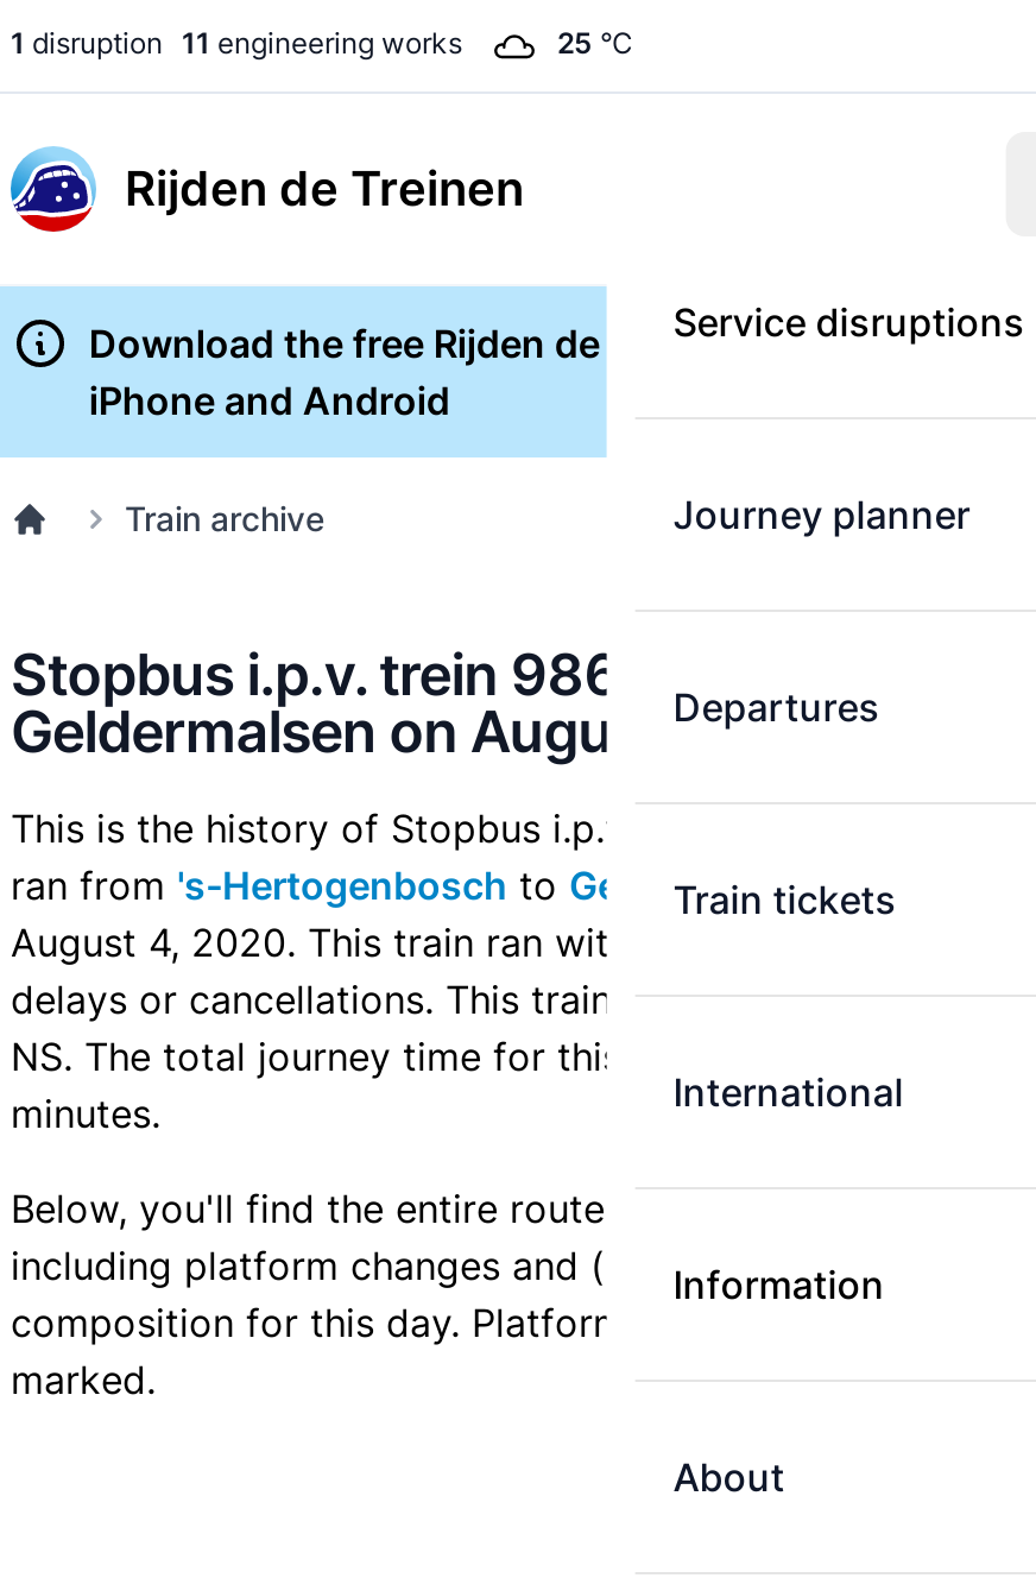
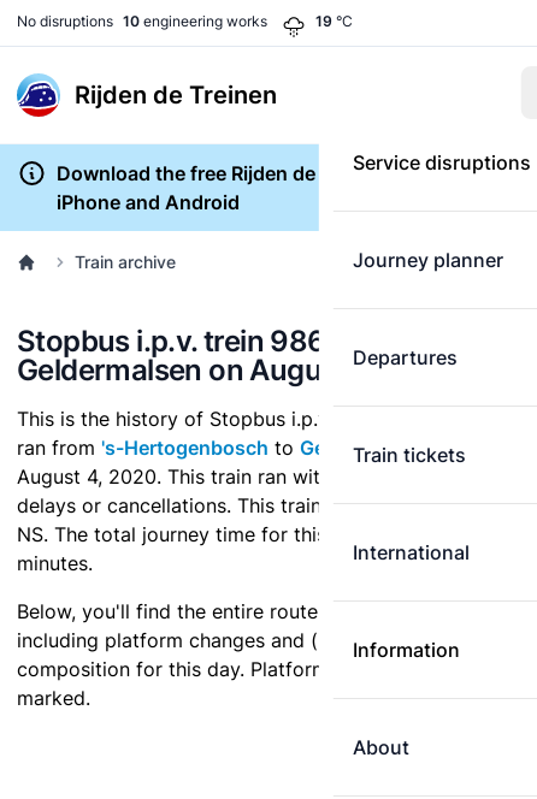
- 1 disruption 11 engineering works
+ No disruptions 10 engineering works

- 25 °C
+ 19 °C
